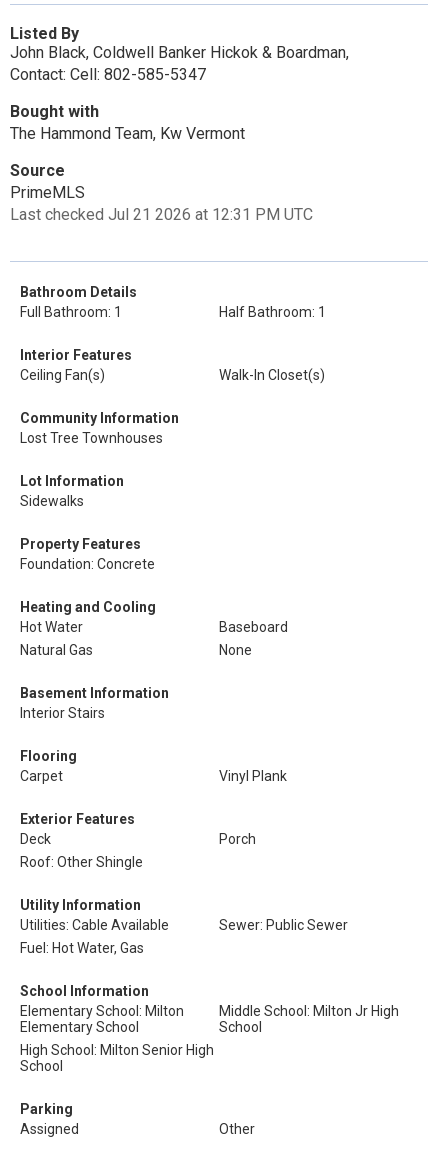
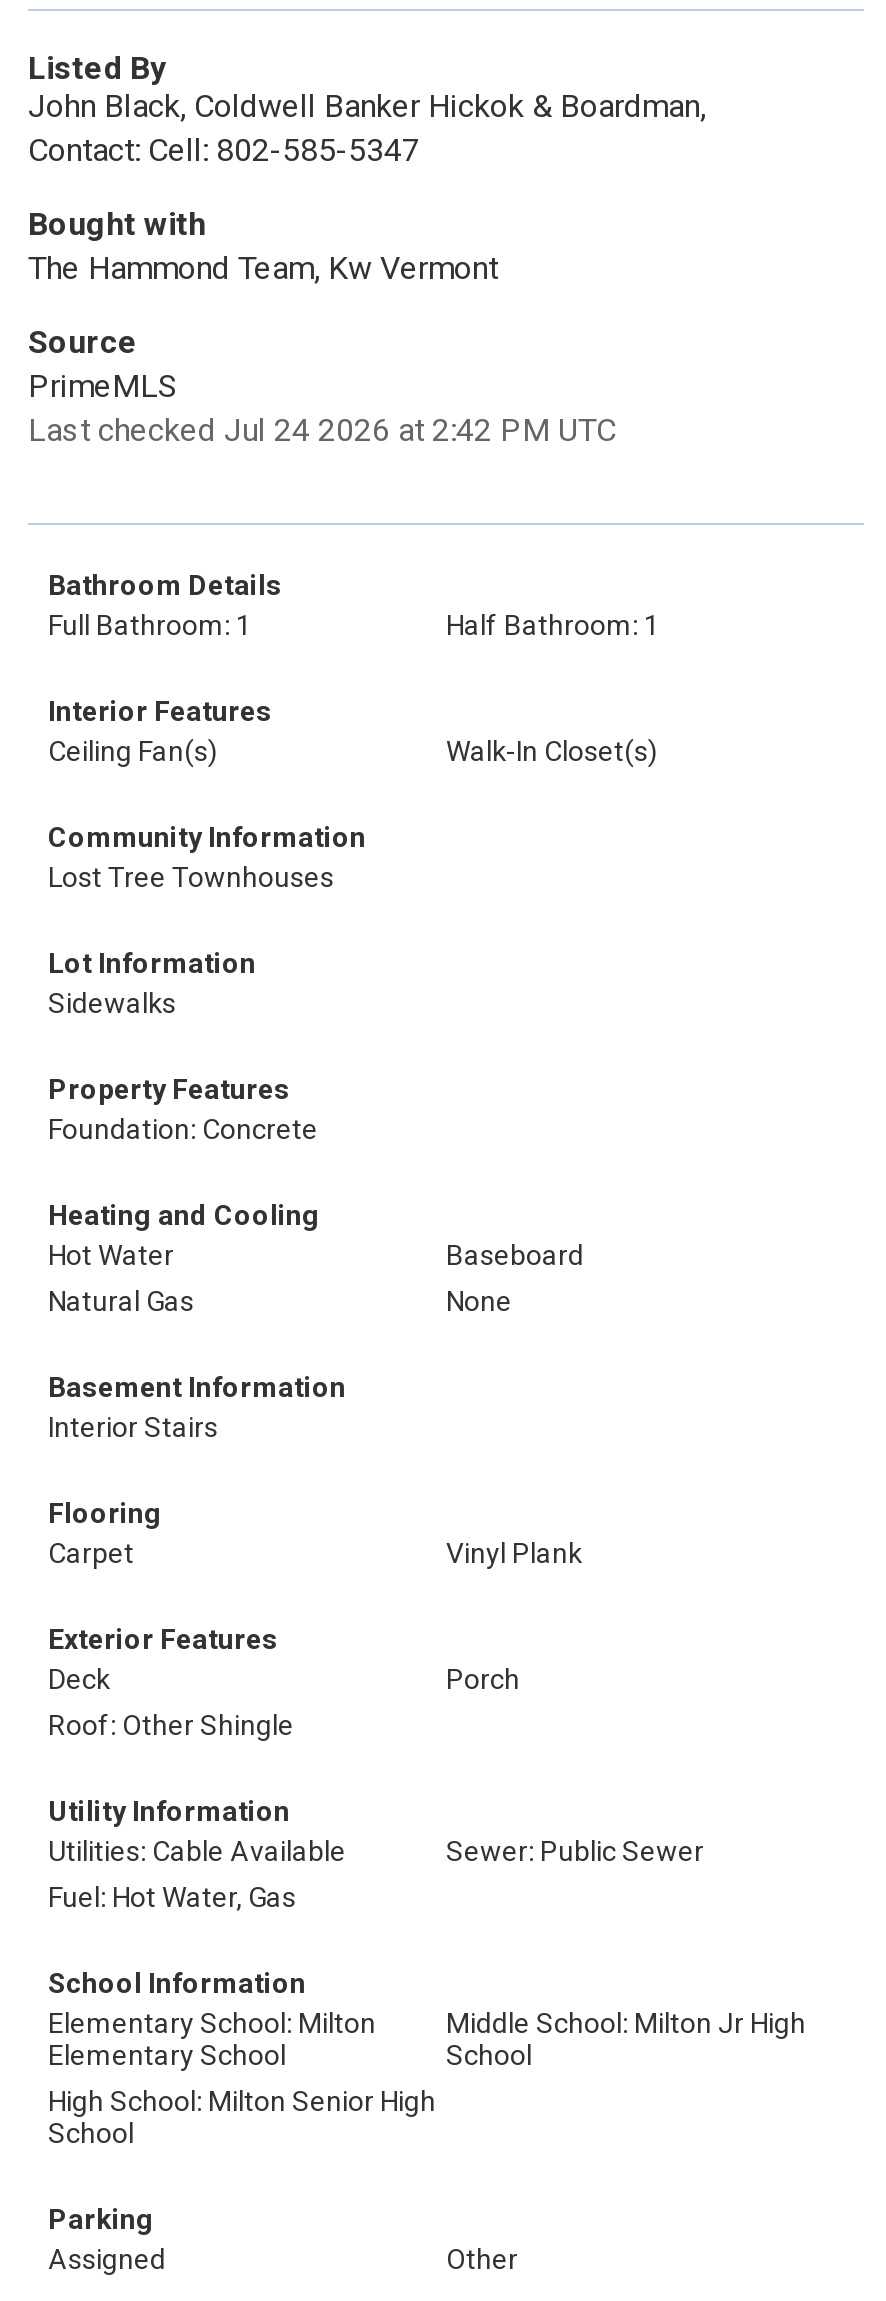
- Last checked Jul 21 2026 at 12:31 PM UTC
+ Last checked Jul 24 2026 at 2:42 PM UTC
